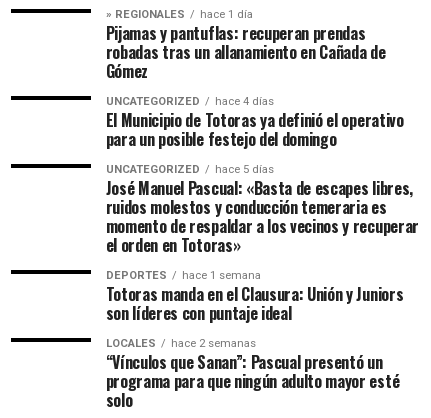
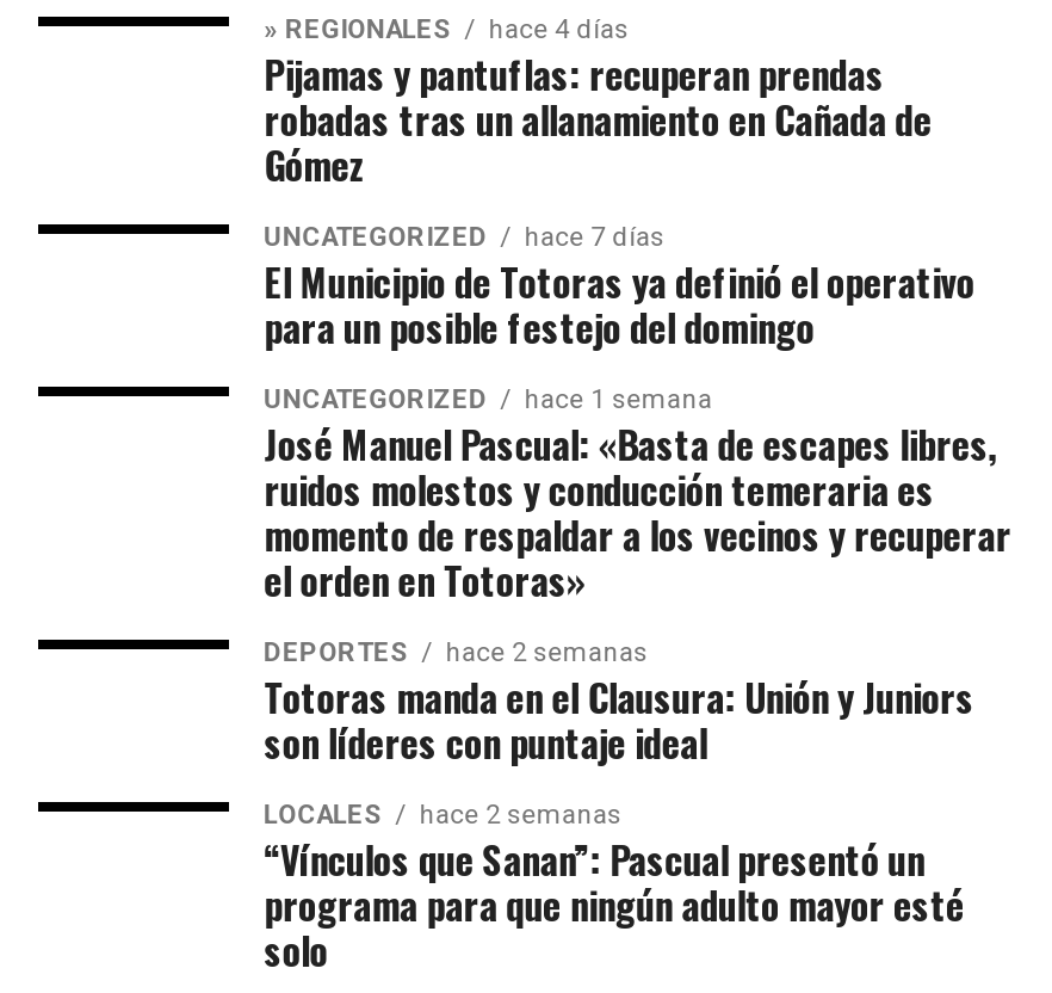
- » REGIONALES hace 1 día
+ » REGIONALES hace 4 días

- UNCATEGORIZED hace 4 días
+ UNCATEGORIZED hace 7 días

- UNCATEGORIZED hace 5 días
+ UNCATEGORIZED hace 1 semana

- DEPORTES hace 1 semana
+ DEPORTES hace 2 semanas
